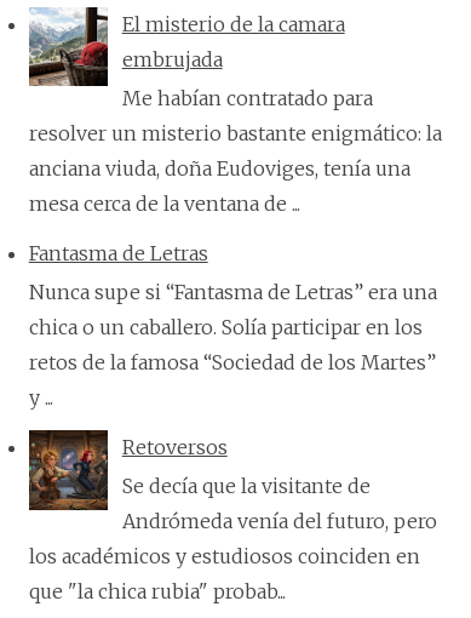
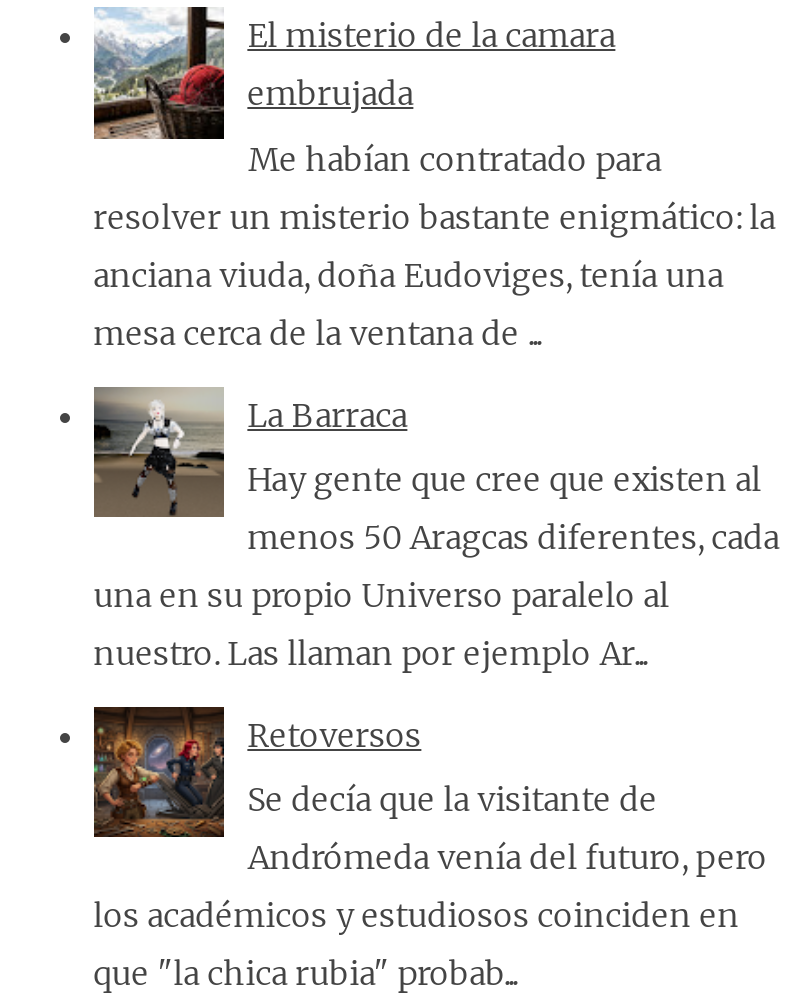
- Fantasma de Letras
+ La Barraca

- Nunca supe si “Fantasma de Letras” era una
- chica o un caballero. Solía participar en los
- retos de la famosa “Sociedad de los Martes”
- y ...
+ Hay gente que cree que existen al
+ menos 50 Aragcas diferentes, cada
+ una en su propio Universo paralelo al
+ nuestro. Las llaman por ejemplo Ar...
